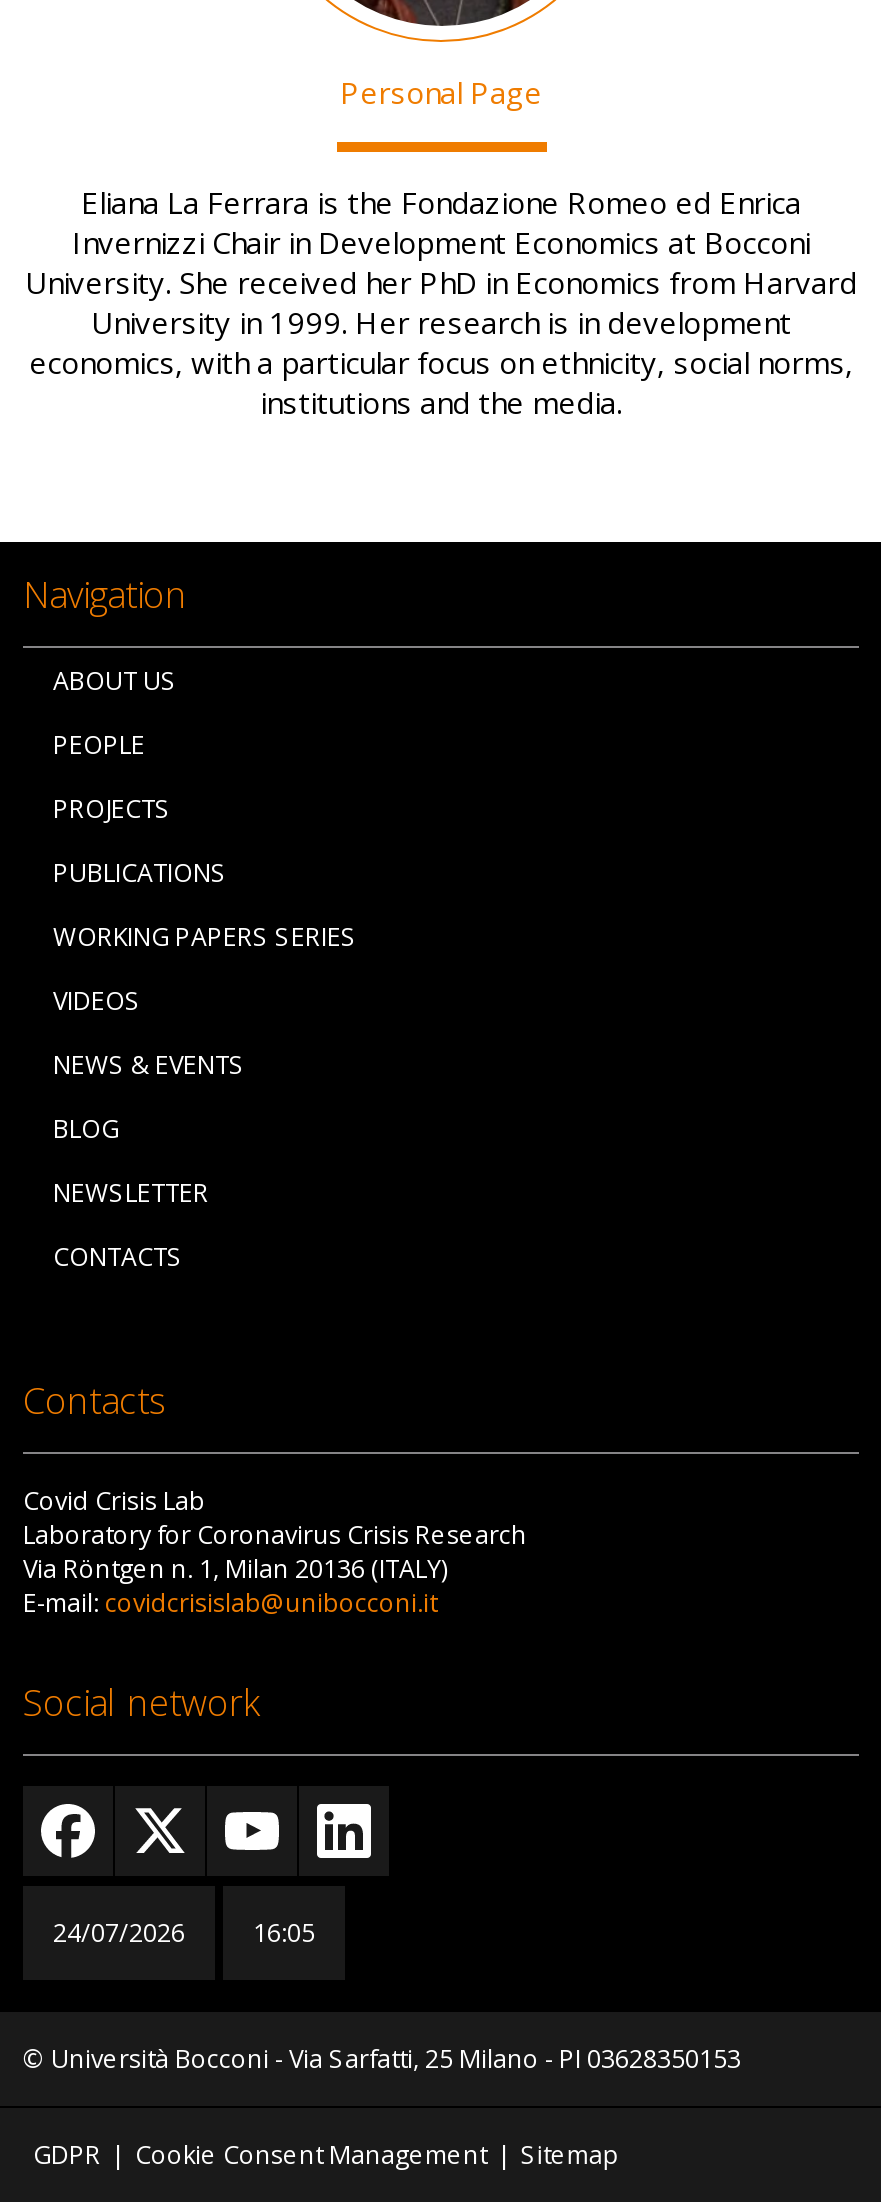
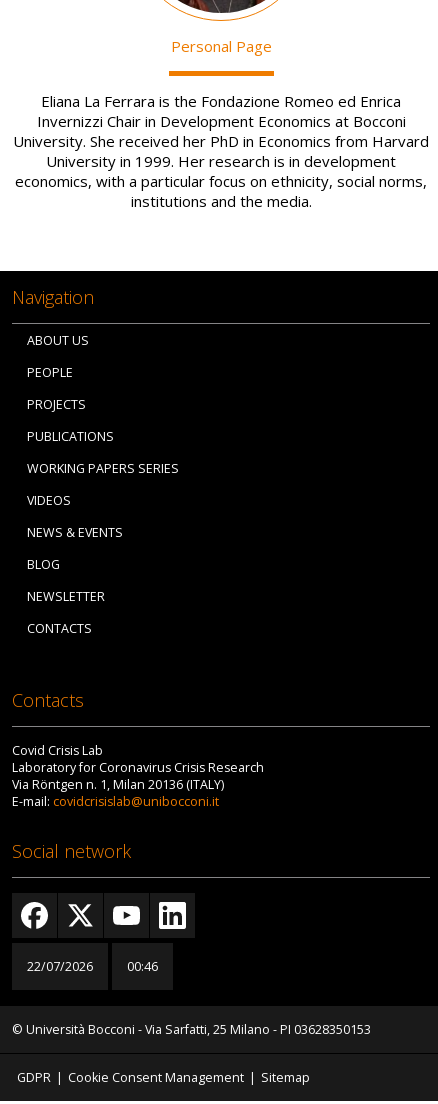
- 24/07/2026
+ 22/07/2026

- 16:05
+ 00:46
